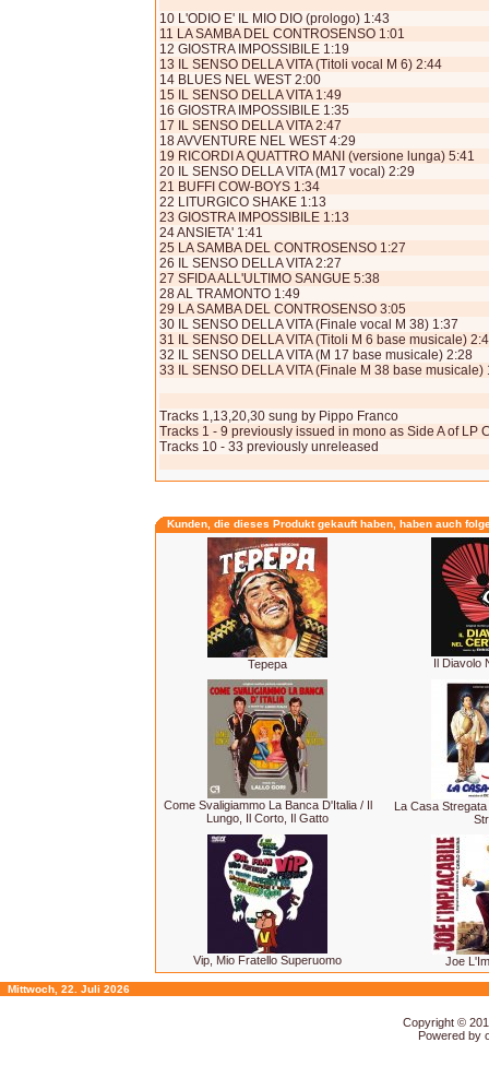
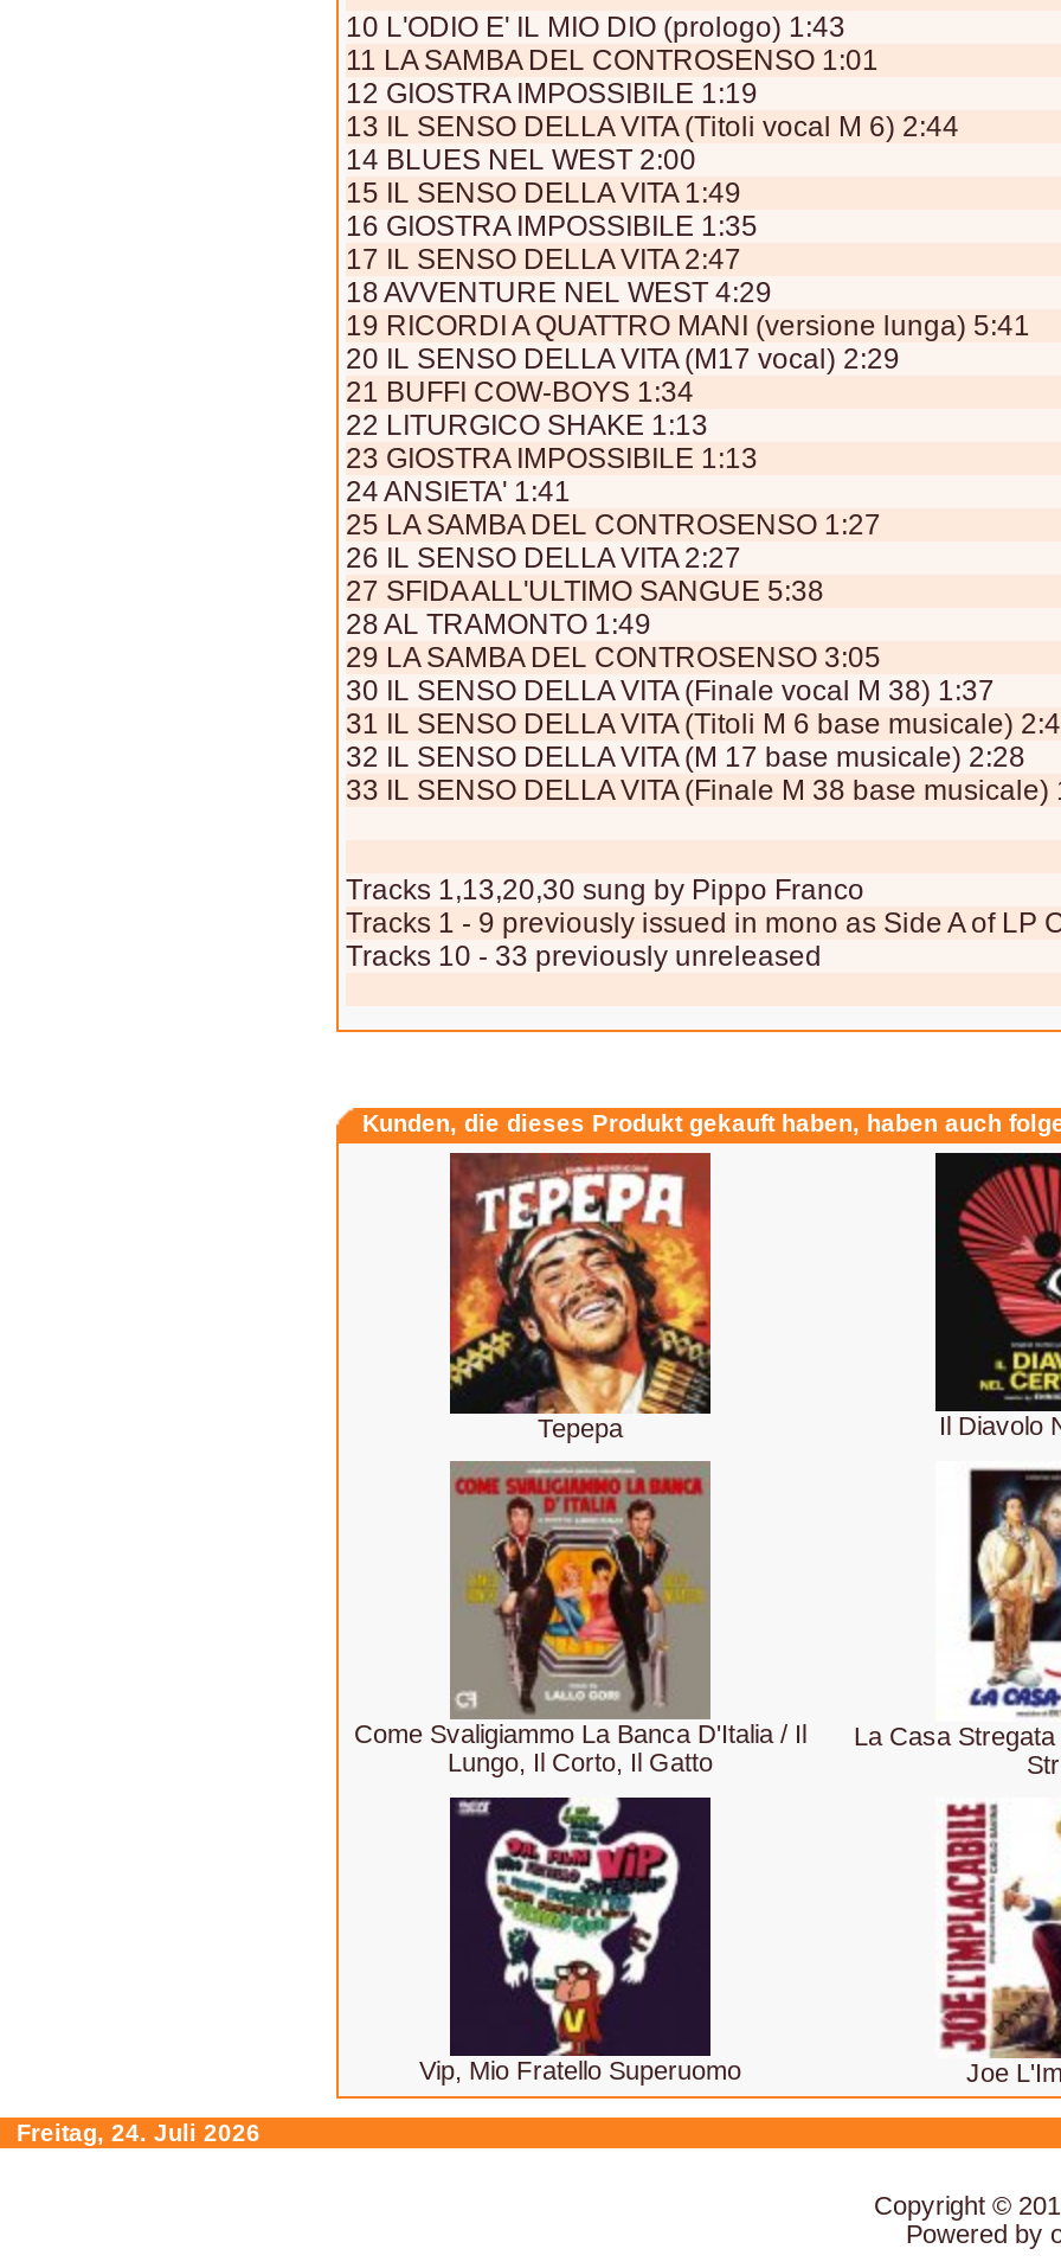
- Mittwoch, 22. Juli 2026
+ Freitag, 24. Juli 2026
